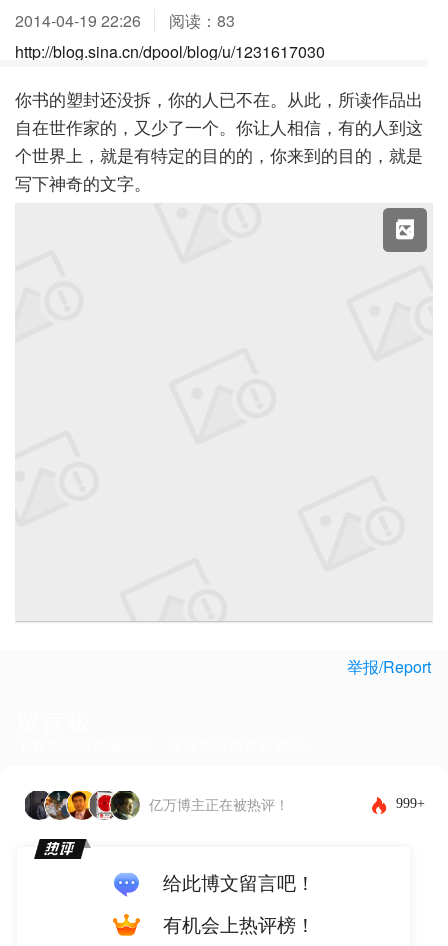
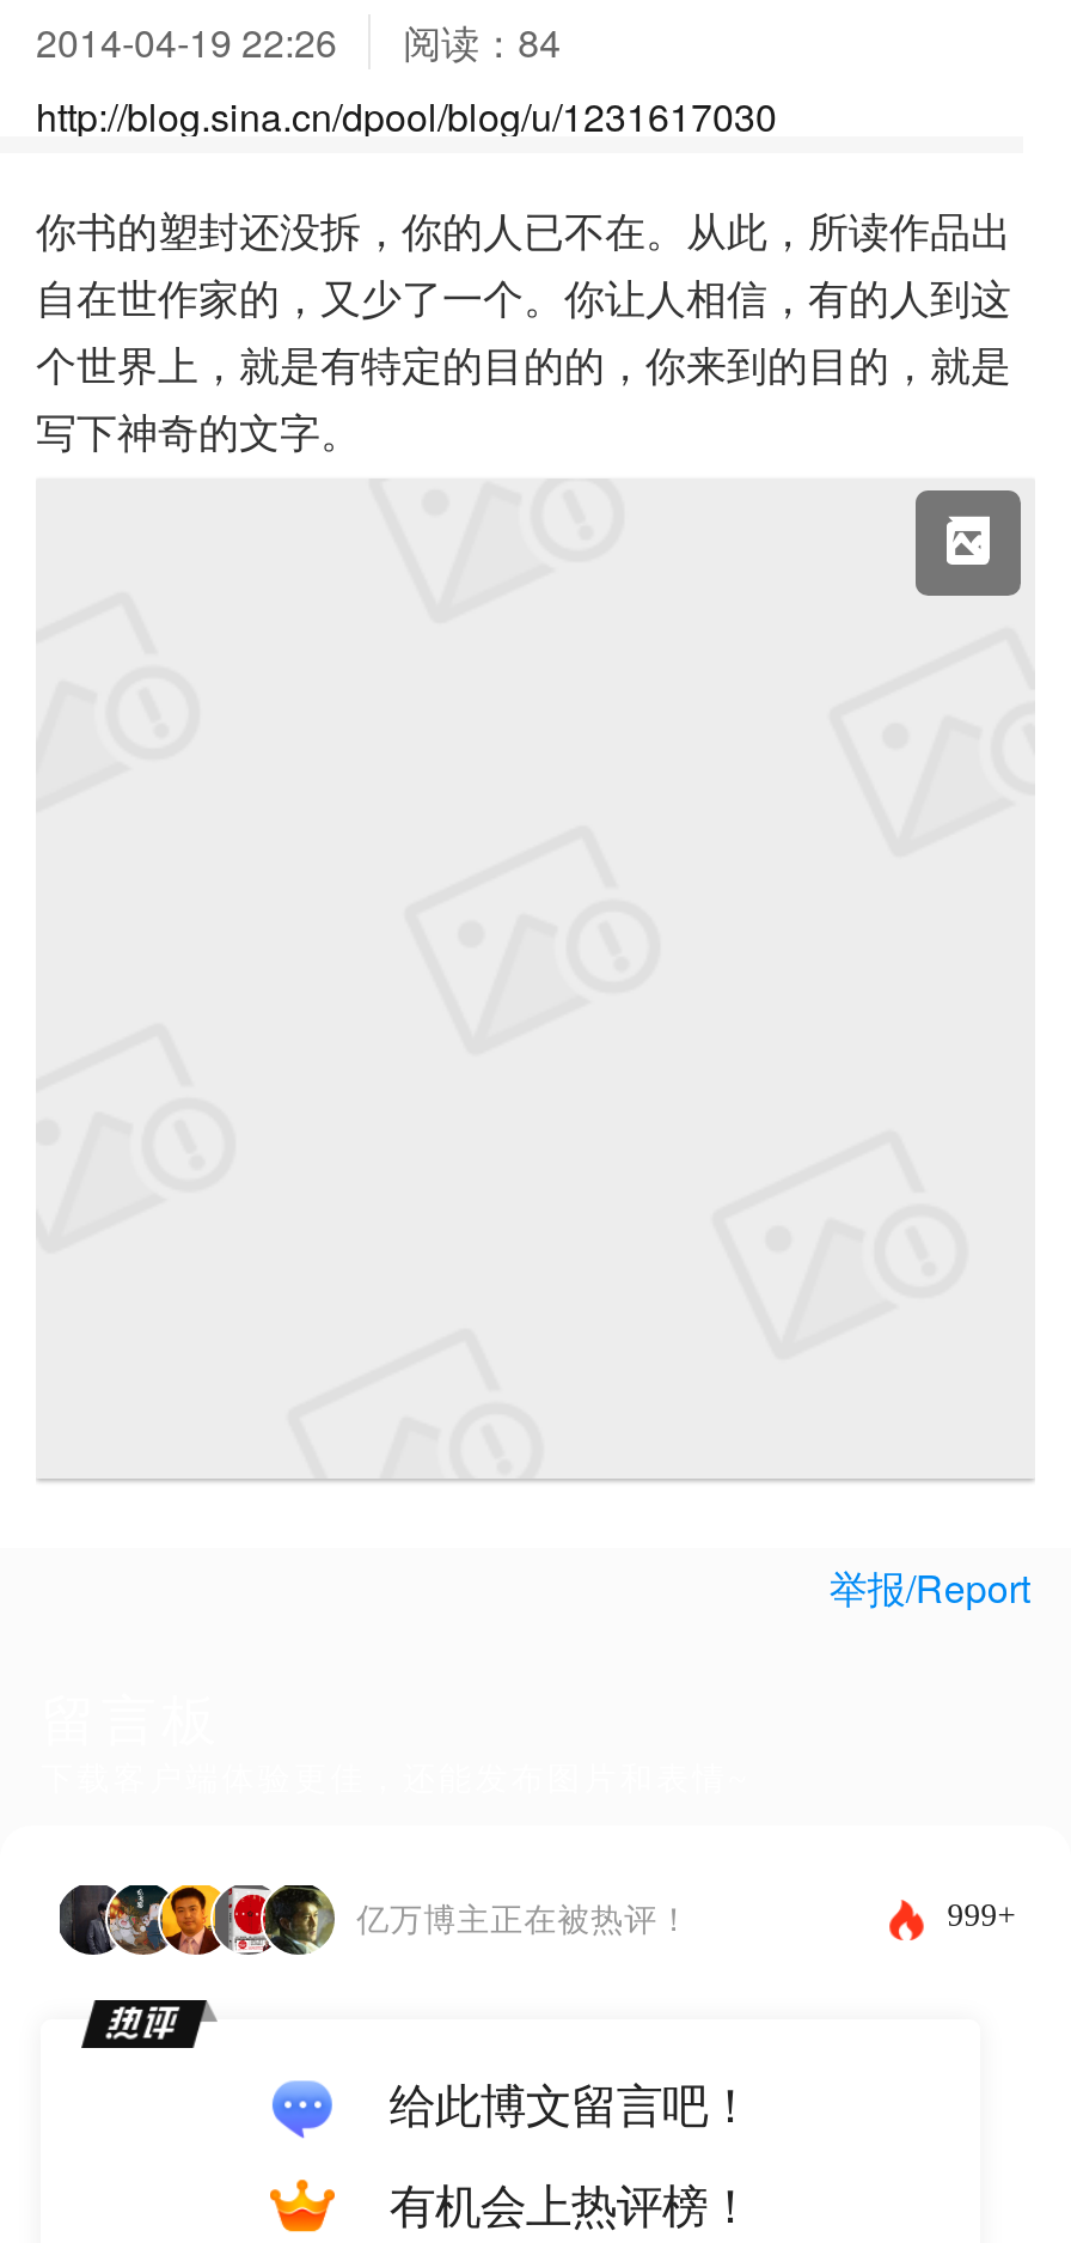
- 2014-04-19 22:26 阅读：83
+ 2014-04-19 22:26 阅读：84
